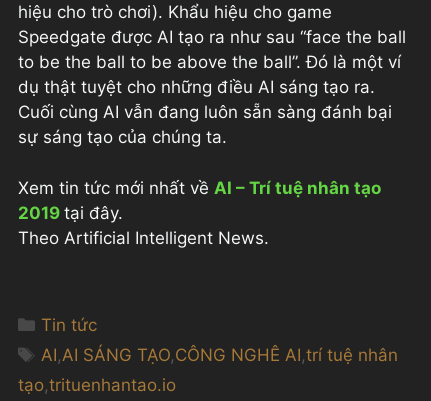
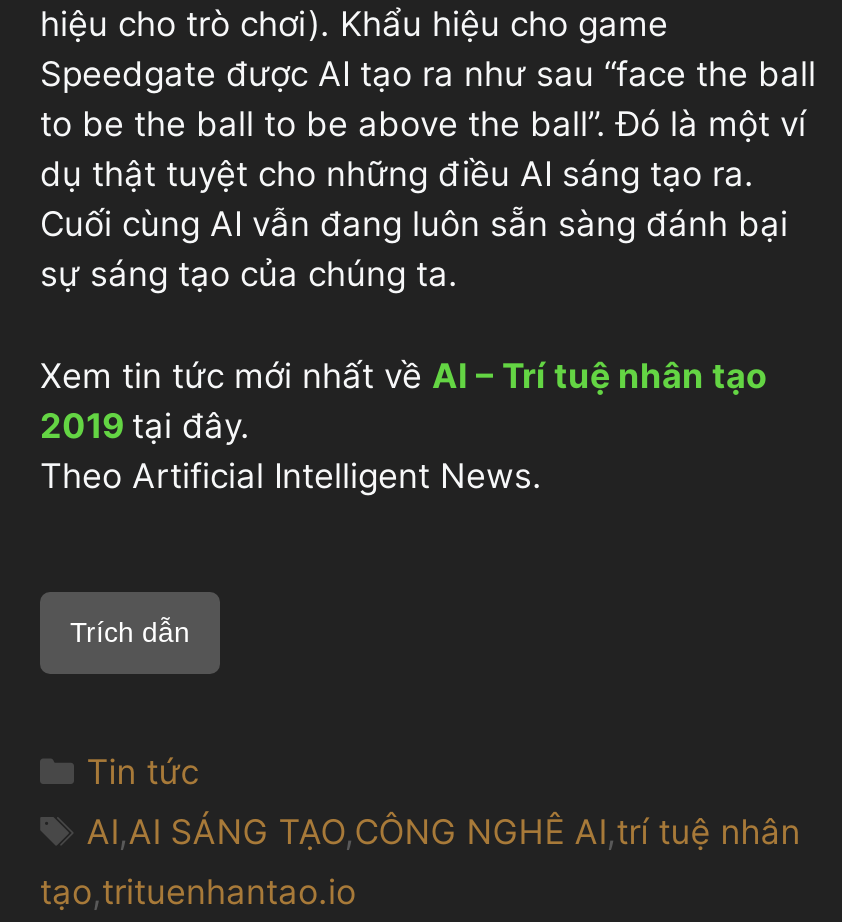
+ Trích dẫn
